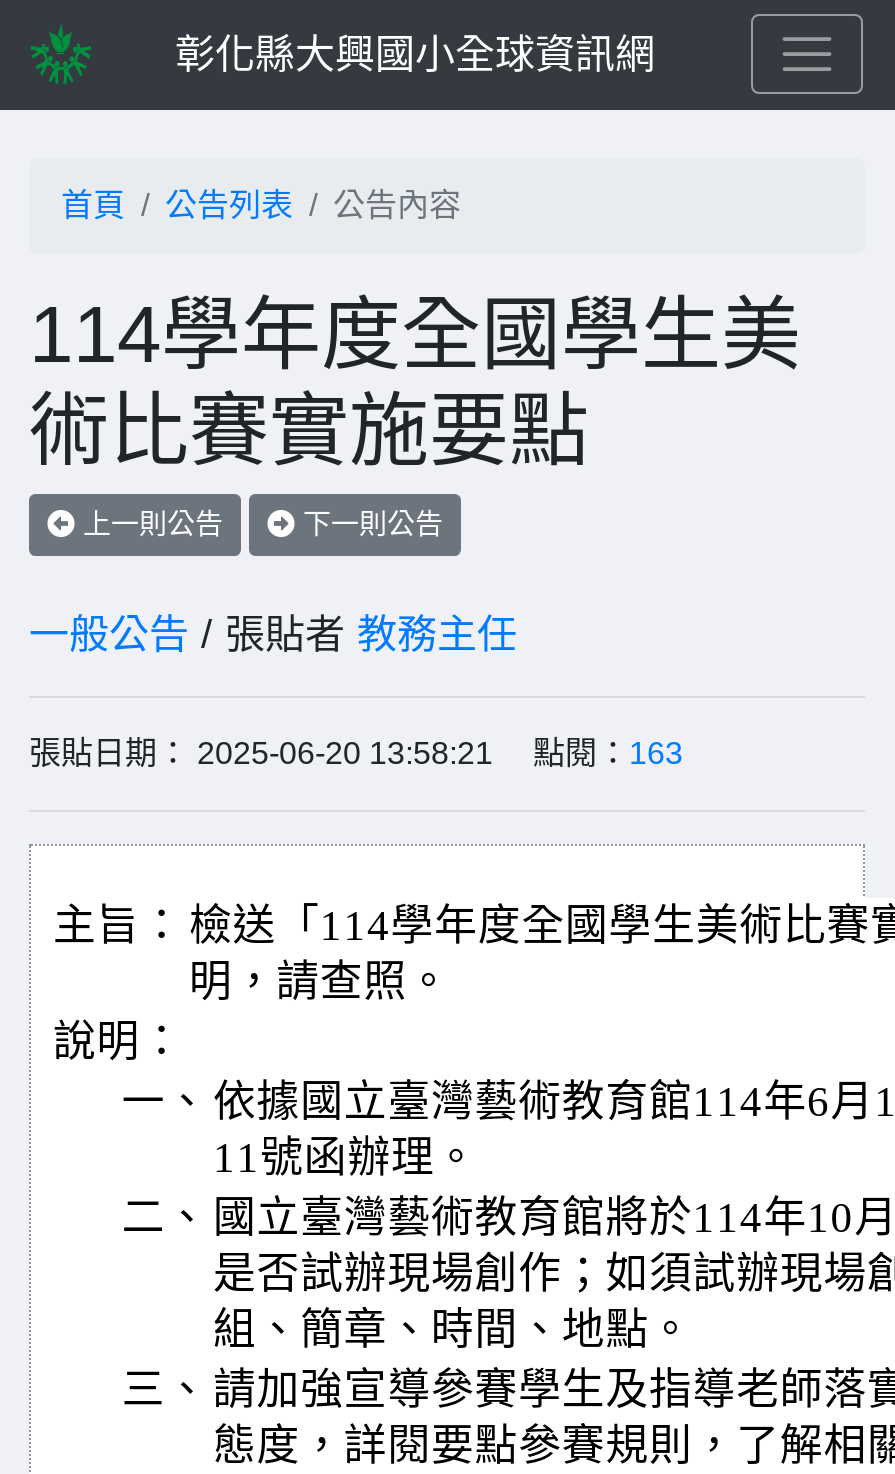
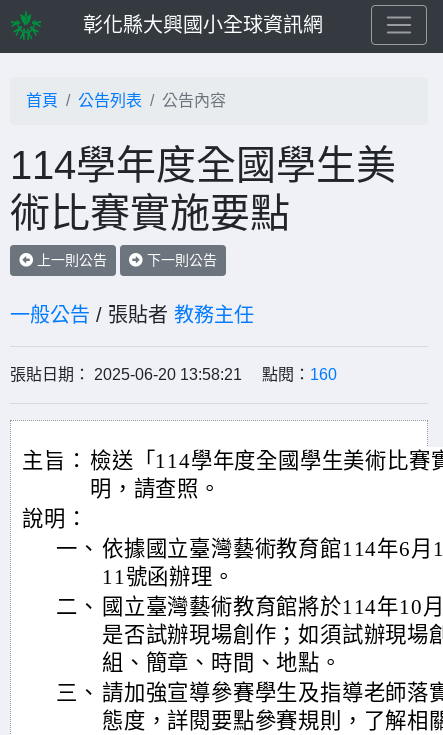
- 張貼日期： 2025-06-20 13:58:21 點閱：163
+ 張貼日期： 2025-06-20 13:58:21 點閱：160
